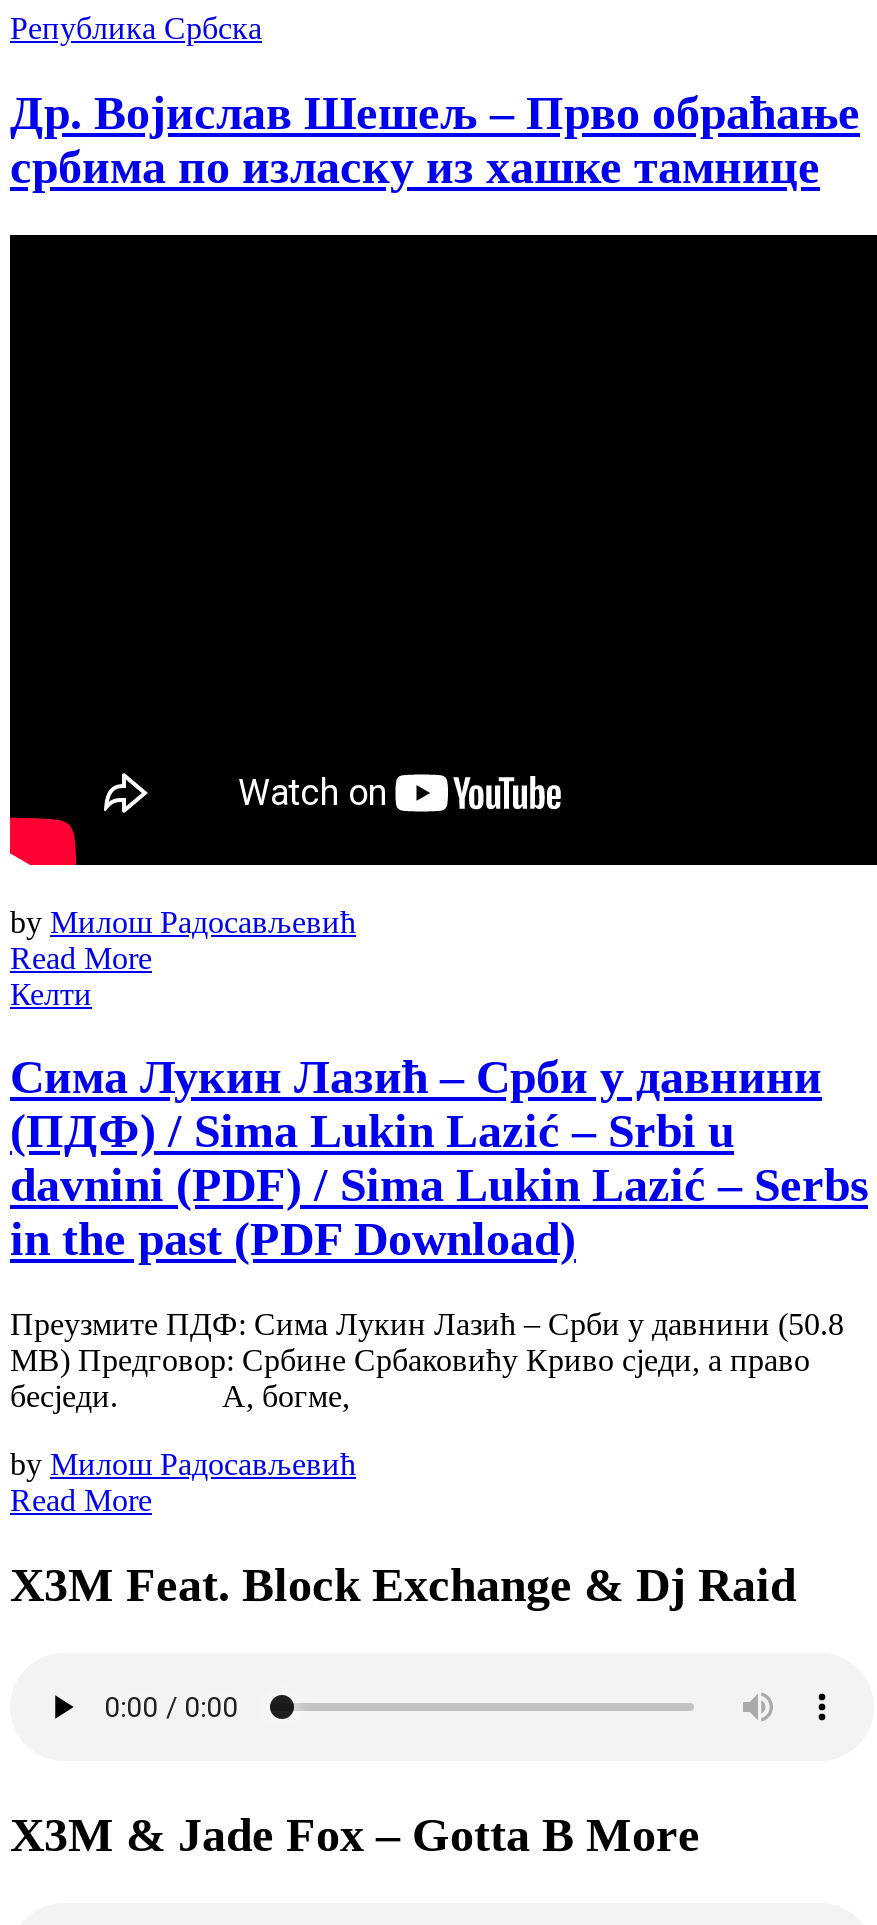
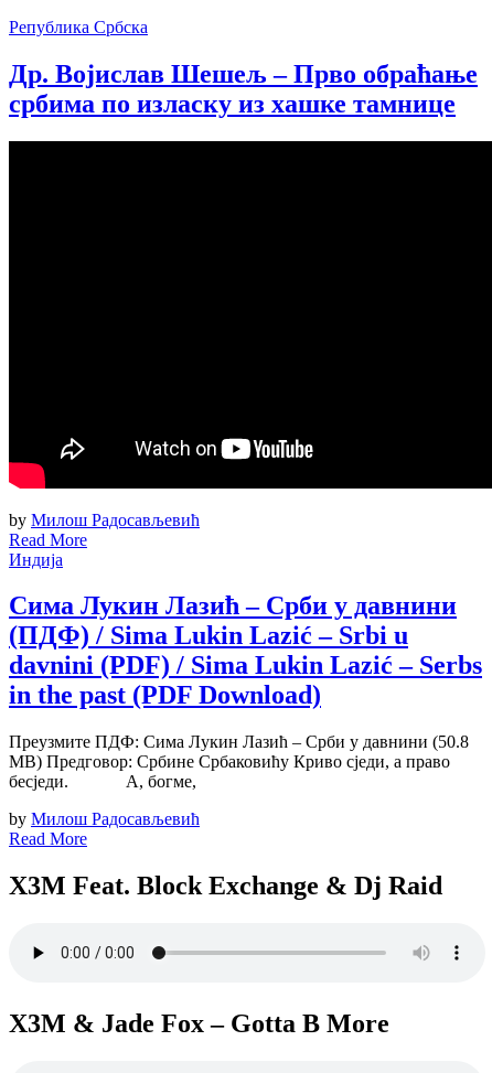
- Келти
+ Индија
